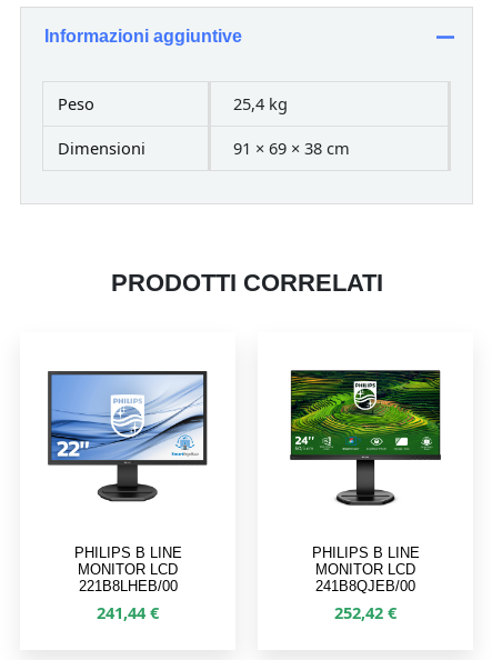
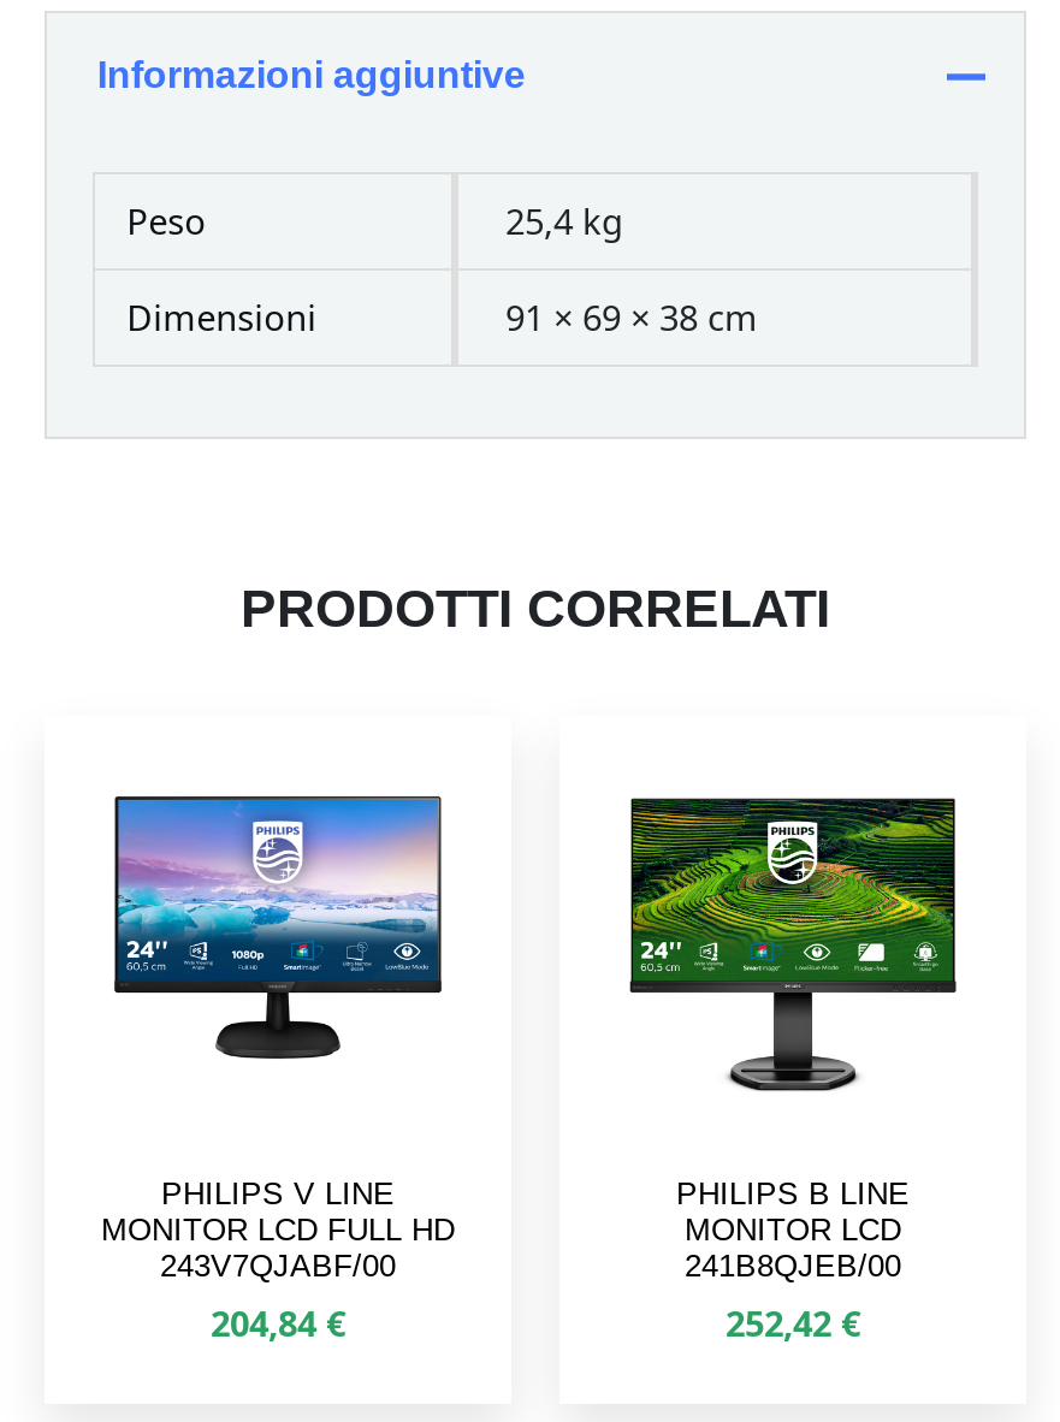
- [image]
- PHILIPS B LINE
- MONITOR LCD
- 221B8LHEB/00
- 241,44 €
+ [image]
+ PHILIPS V LINE
+ MONITOR LCD FULL HD
+ 243V7QJABF/00
+ 204,84 €
